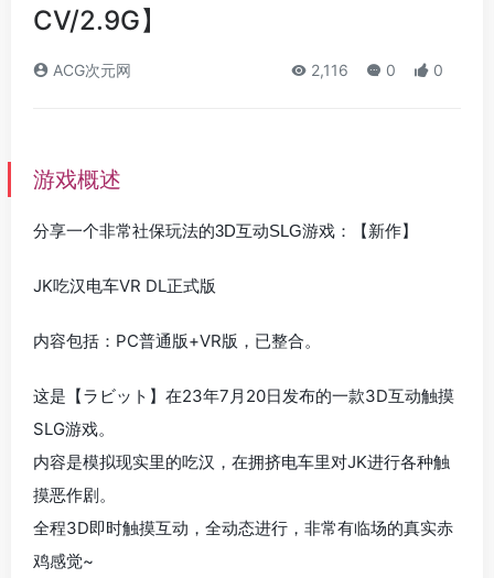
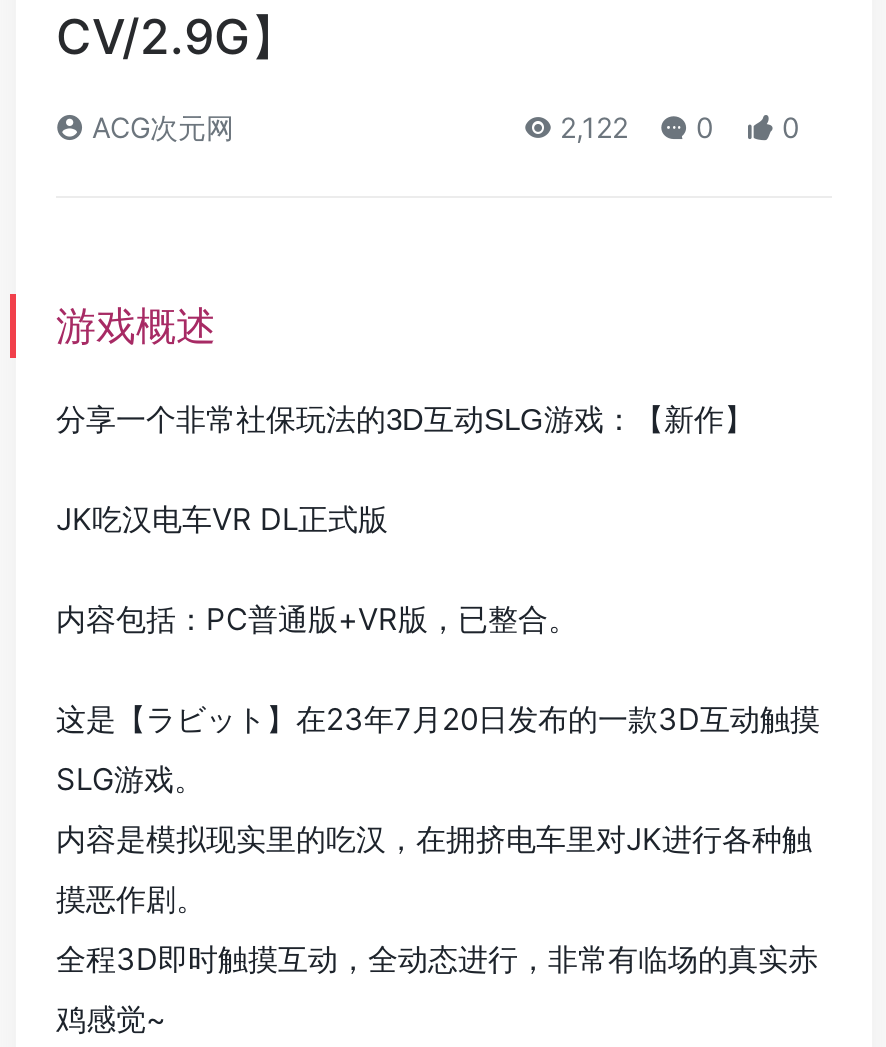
- 2,116 0 0
+ 2,122 0 0
